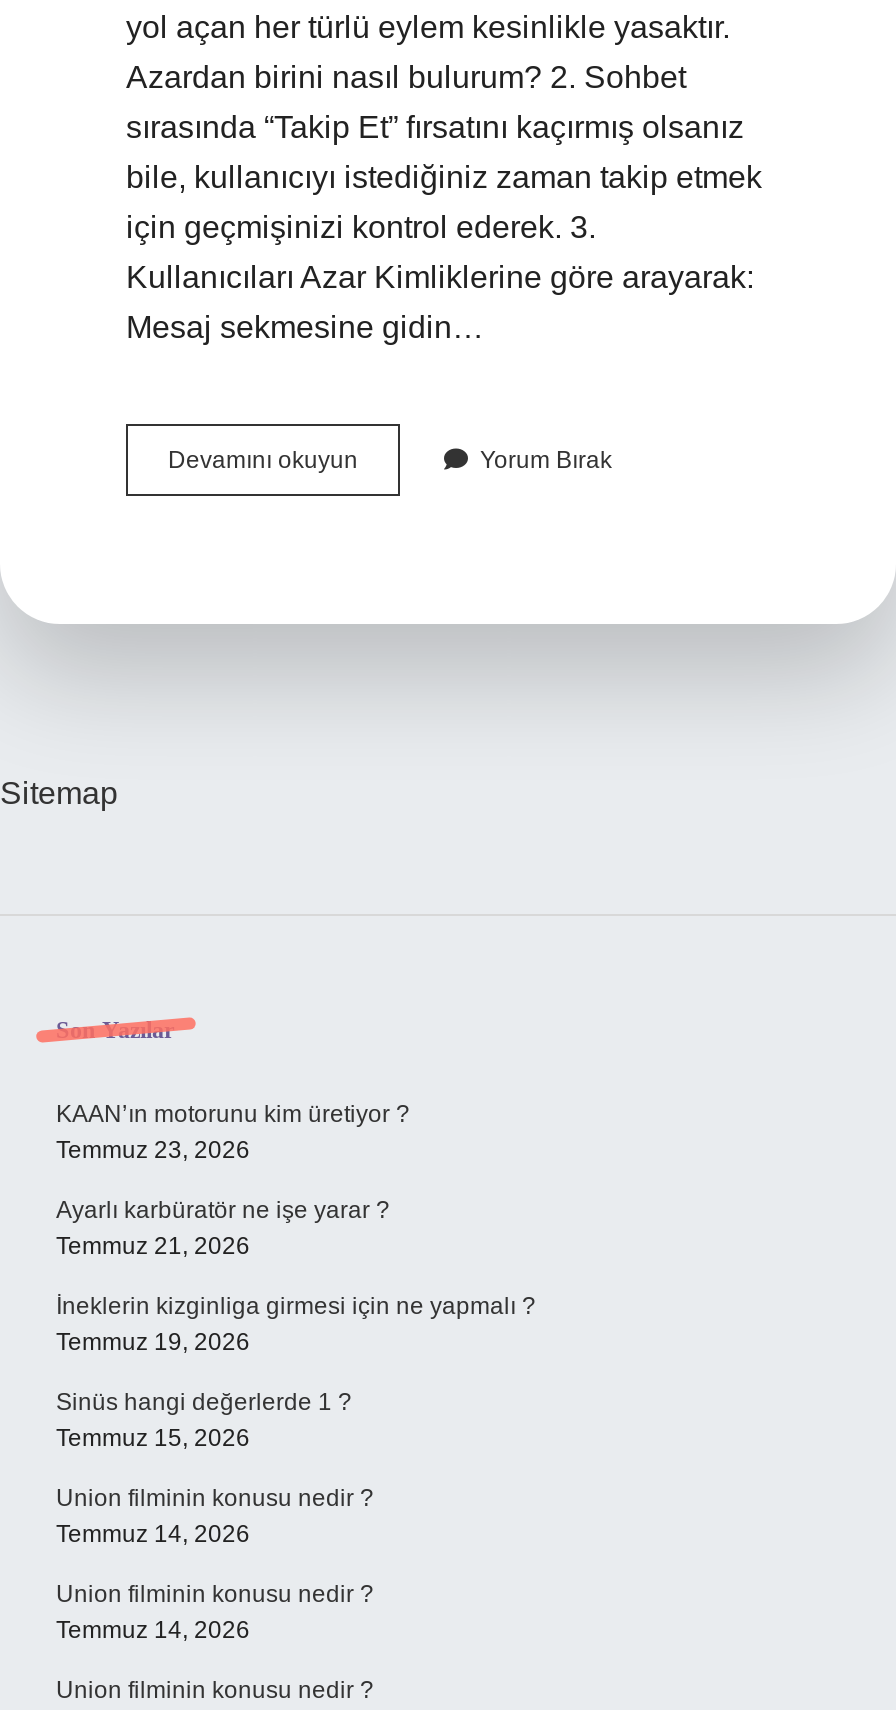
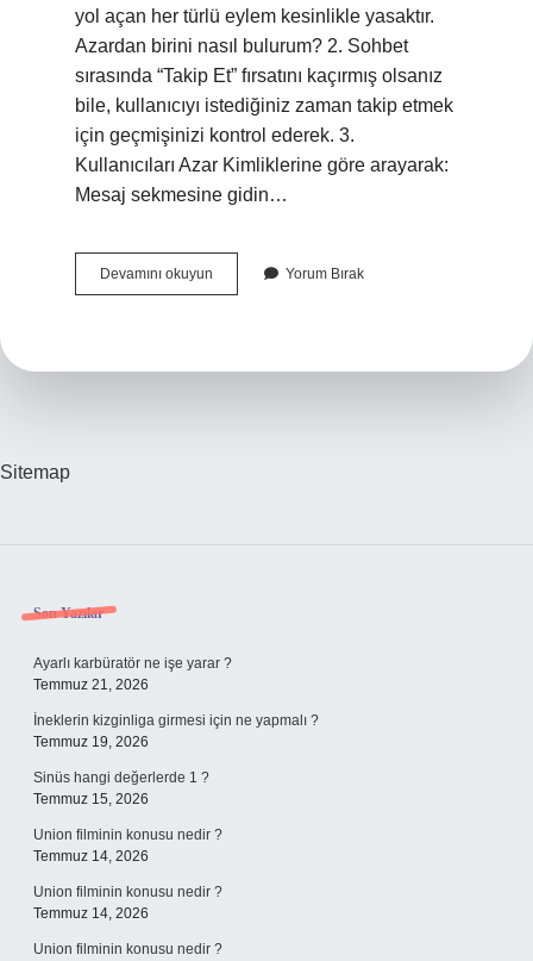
- KAAN’ın motorunu kim üretiyor ?
- Temmuz 23, 2026
